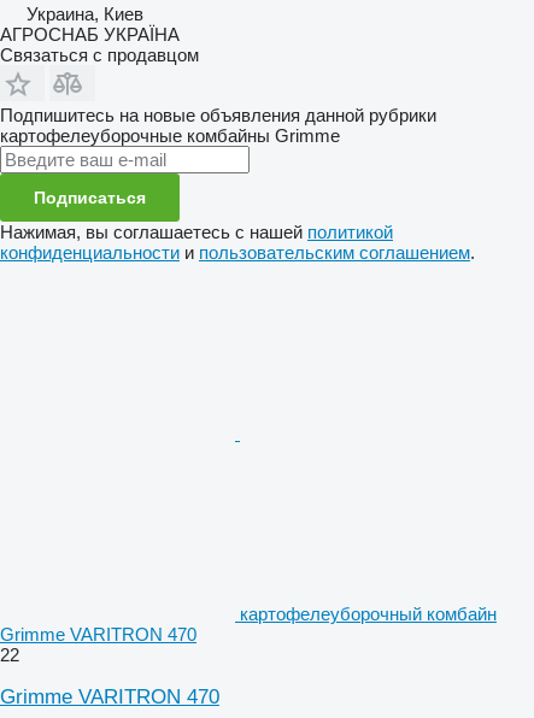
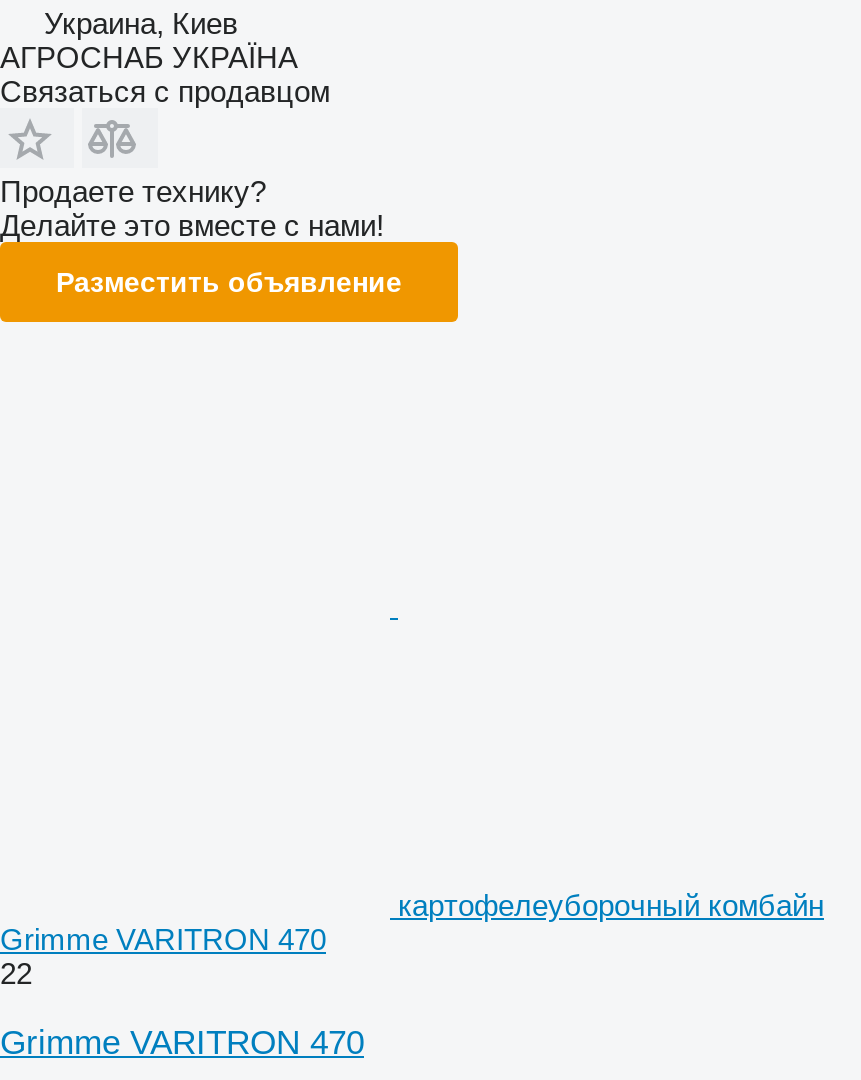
- Подпишитесь на новые объявления данной рубрики
- картофелеуборочные комбайны Grimme
- Подписаться
- Нажимая, вы соглашаетесь с нашей политикой
- конфиденциальности и пользовательским соглашением.
+ Продаете технику?
+ Делайте это вместе с нами!
+ Разместить объявление
